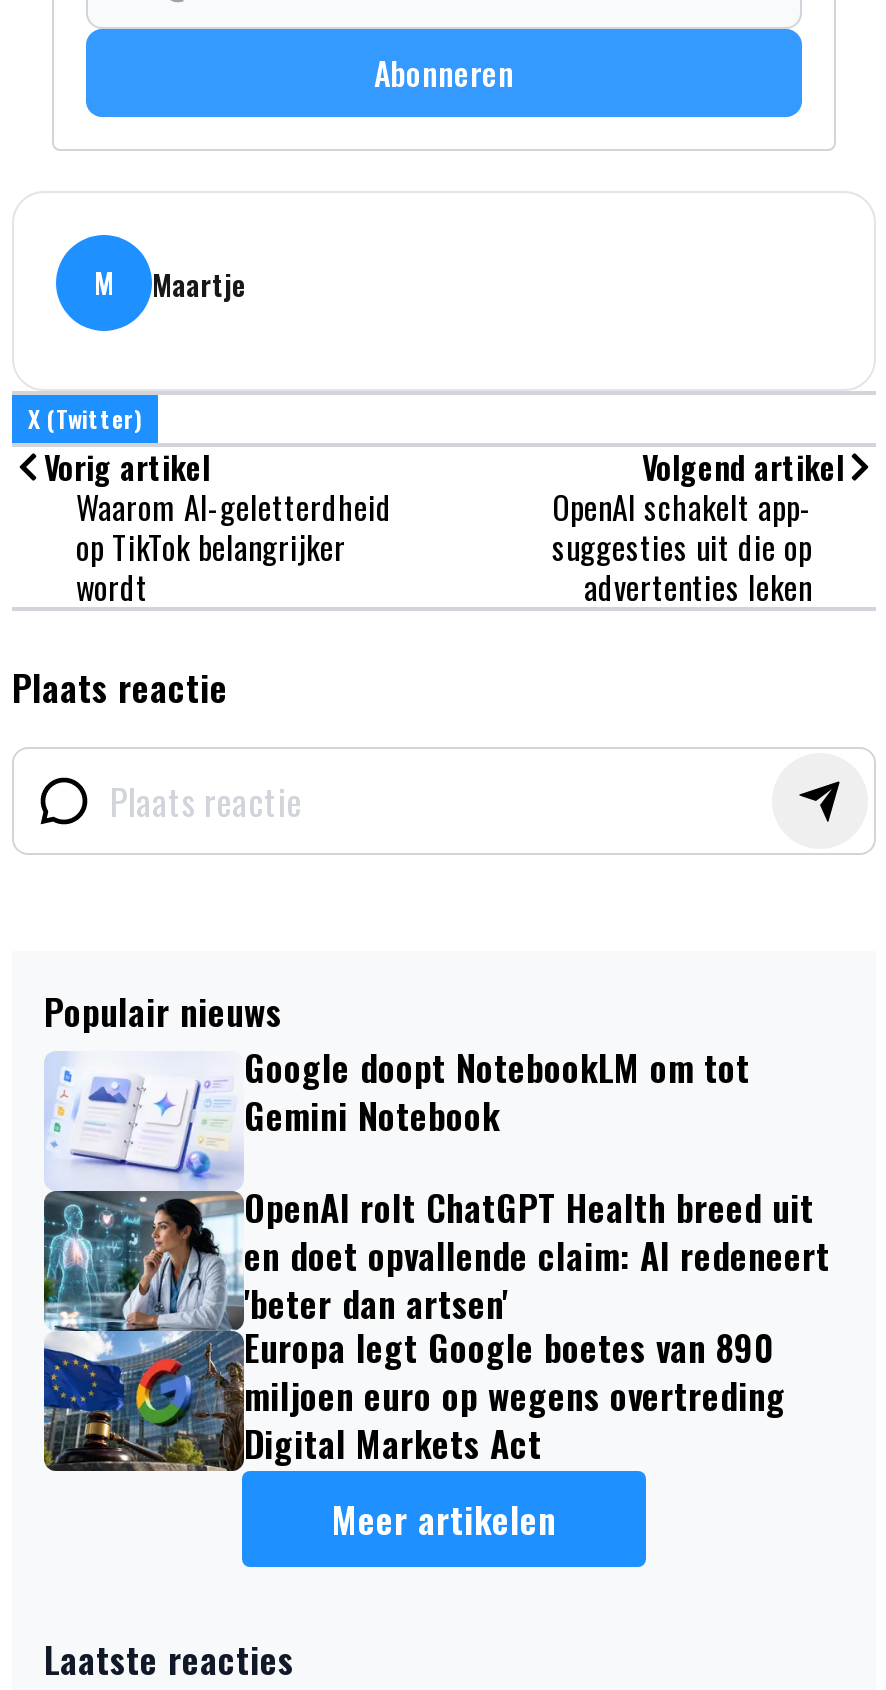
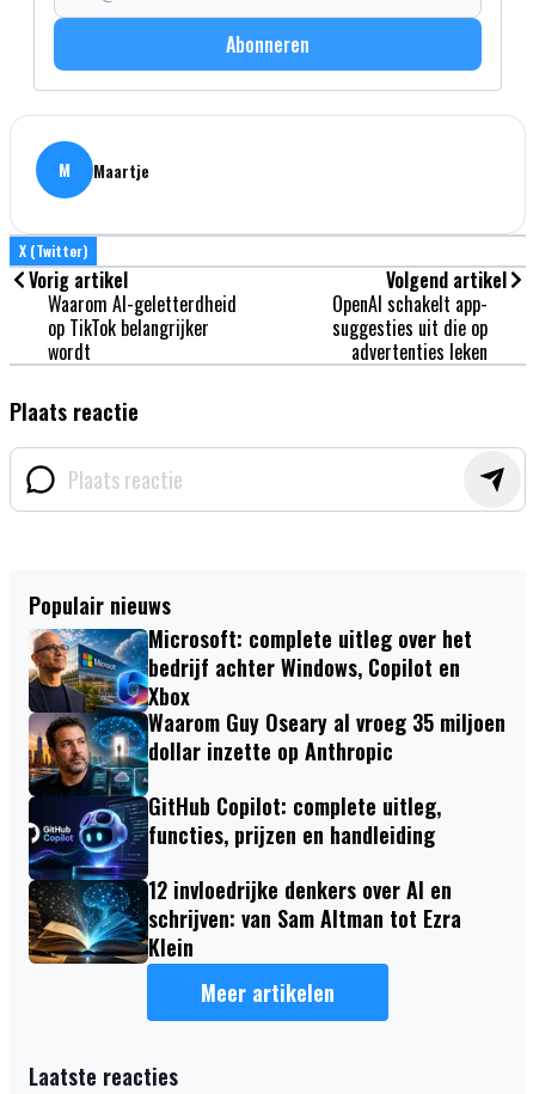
- [image]
- Google doopt NotebookLM om tot
- Gemini Notebook
- OpenAI rolt ChatGPT Health breed uit
- en doet opvallende claim: AI redeneert
- 'beter dan artsen'
- Europa legt Google boetes van 890
- miljoen euro op wegens overtreding
- Digital Markets Act
+ [image]
+ Microsoft: complete uitleg over het
+ bedrijf achter Windows, Copilot en
+ Xbox
+ Waarom Guy Oseary al vroeg 35 miljoen
+ dollar inzette op Anthropic
+ GitHub Copilot: complete uitleg,
+ functies, prijzen en handleiding
+ 12 invloedrijke denkers over AI en
+ schrijven: van Sam Altman tot Ezra
+ Klein
